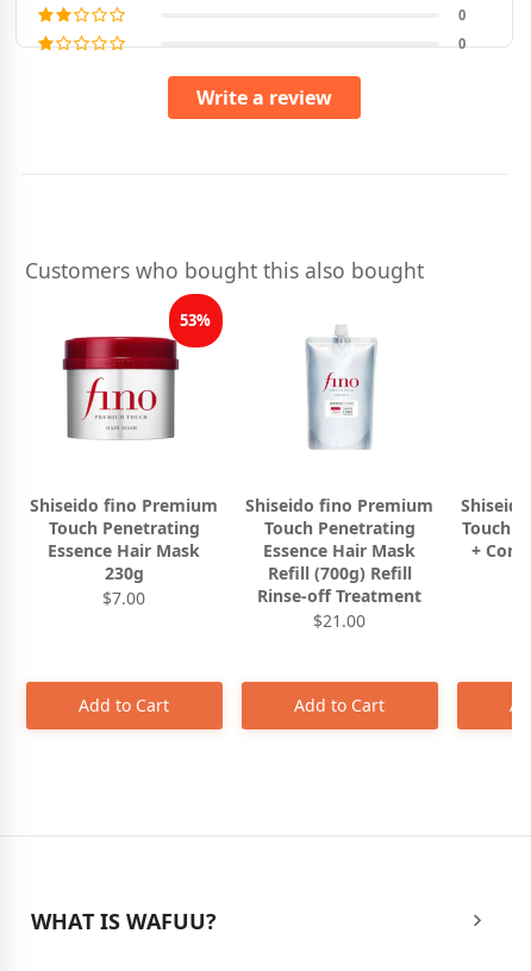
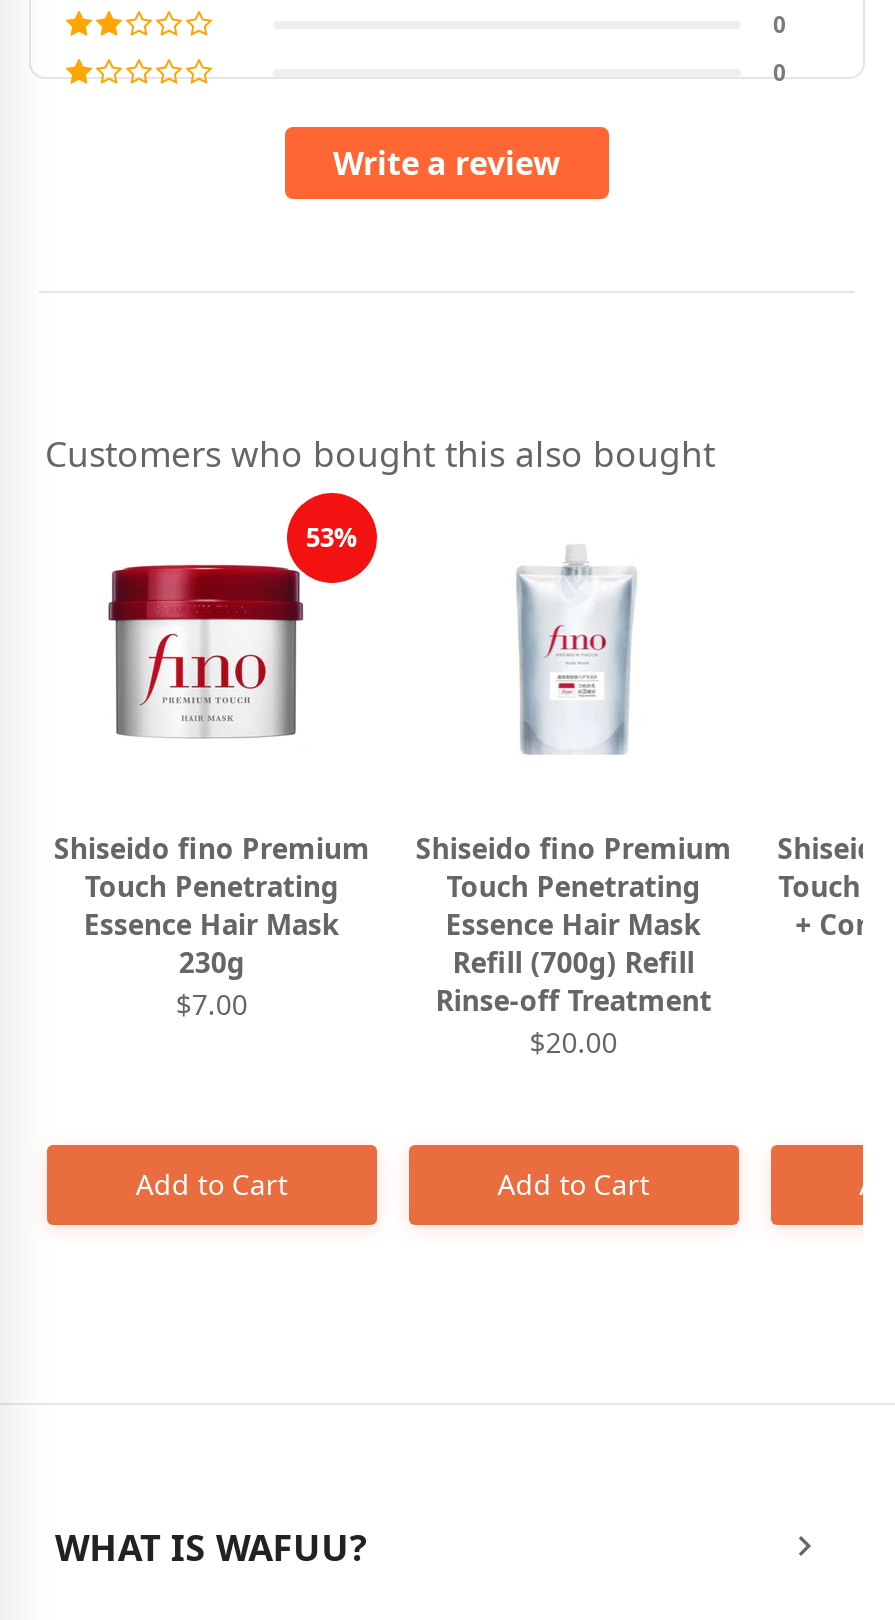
- $21.00
+ $20.00
